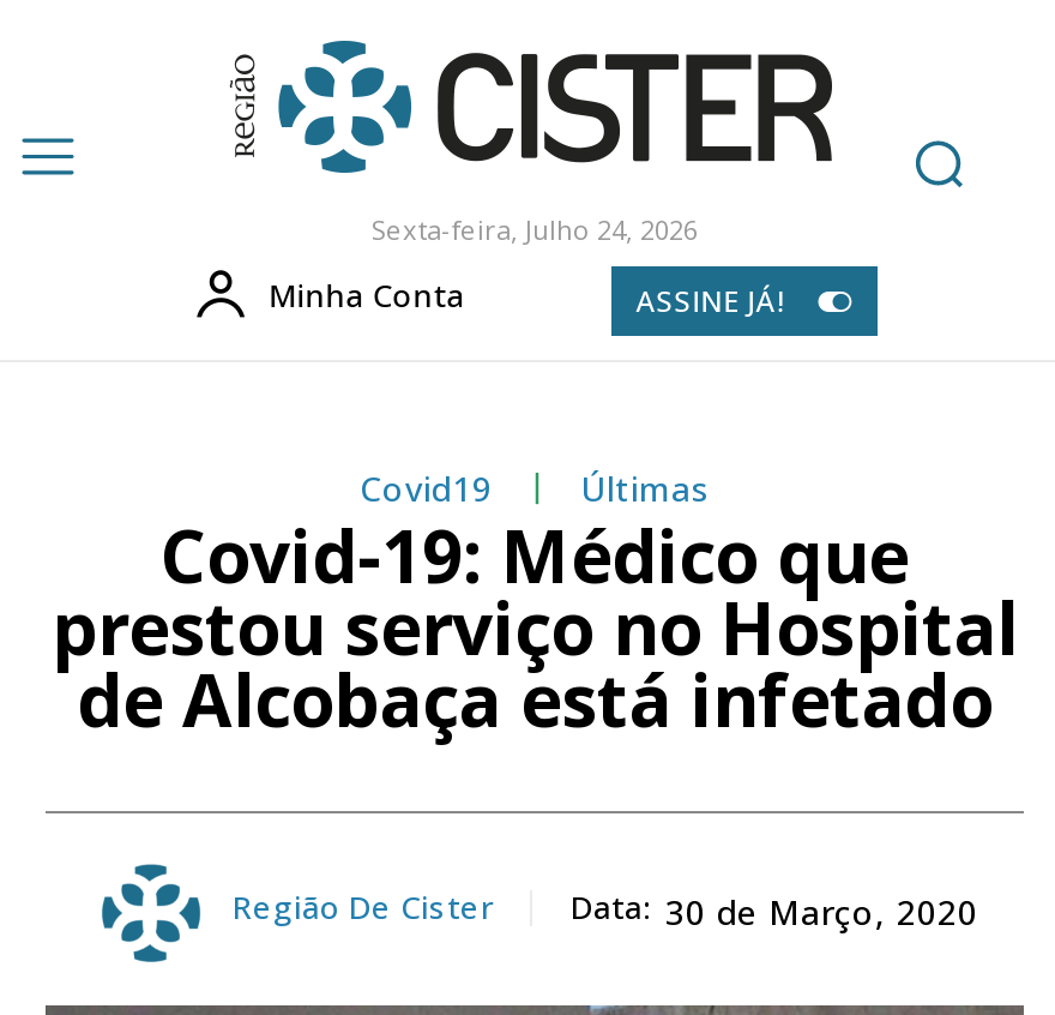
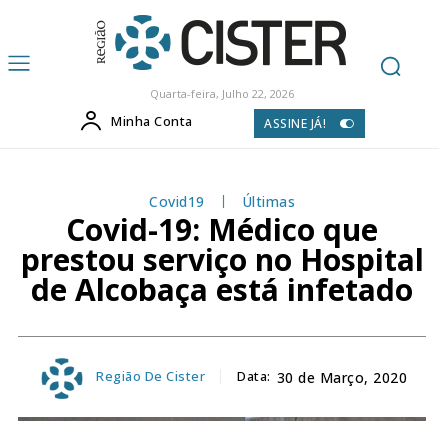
- Sexta-feira, Julho 24, 2026
+ Quarta-feira, Julho 22, 2026
